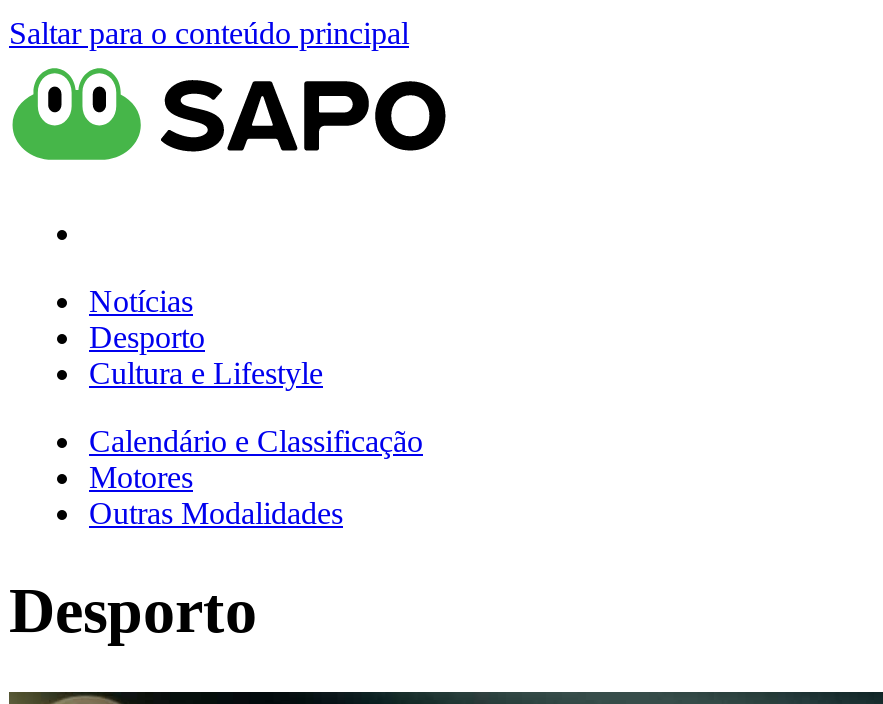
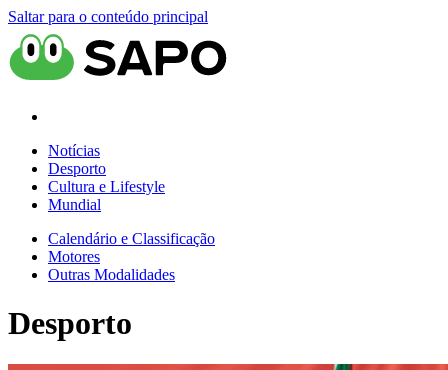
+ Mundial
